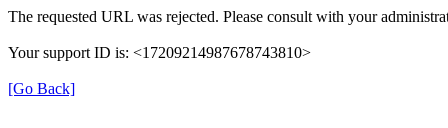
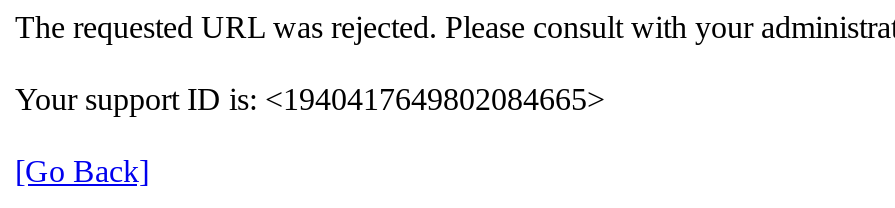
- Your support ID is: <17209214987678743810>
+ Your support ID is: <1940417649802084665>
